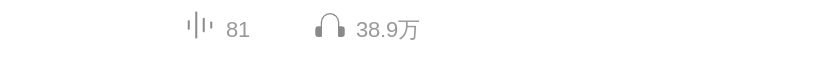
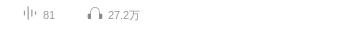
- 38.9万
+ 27.2万
